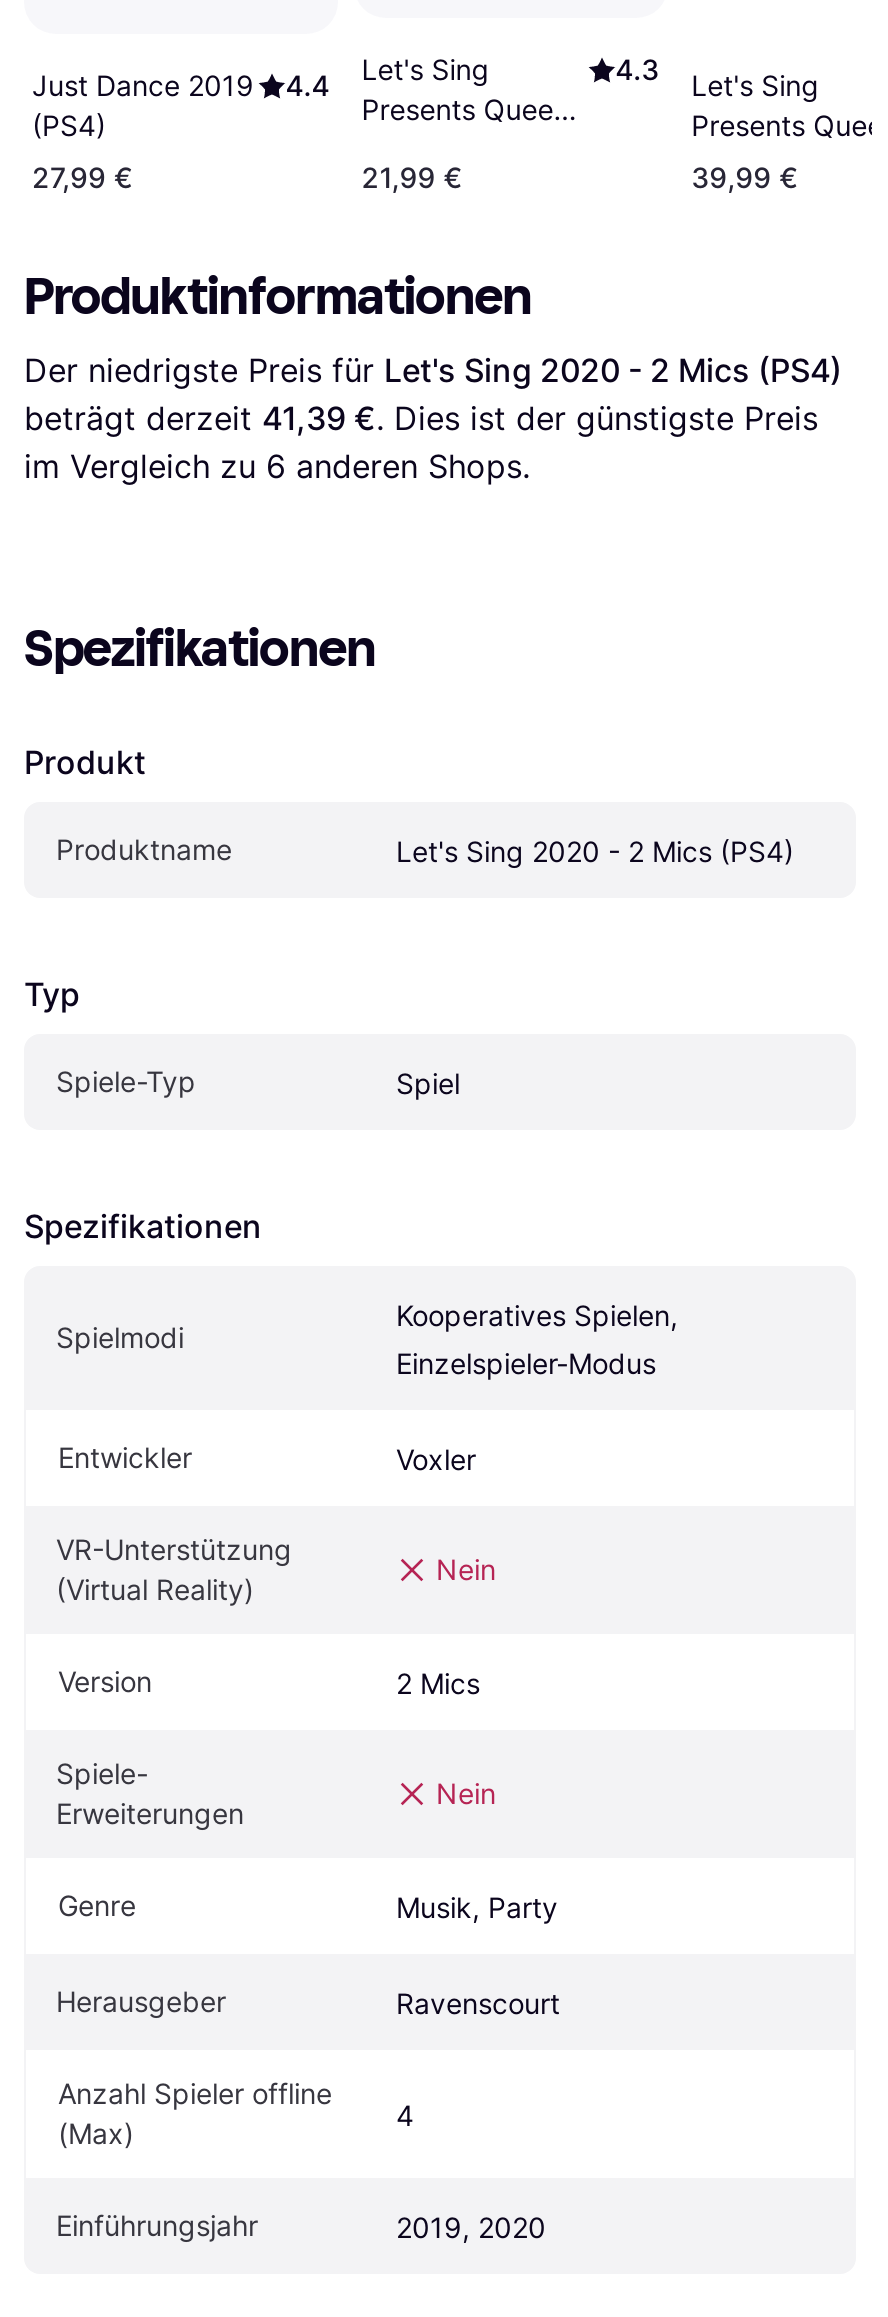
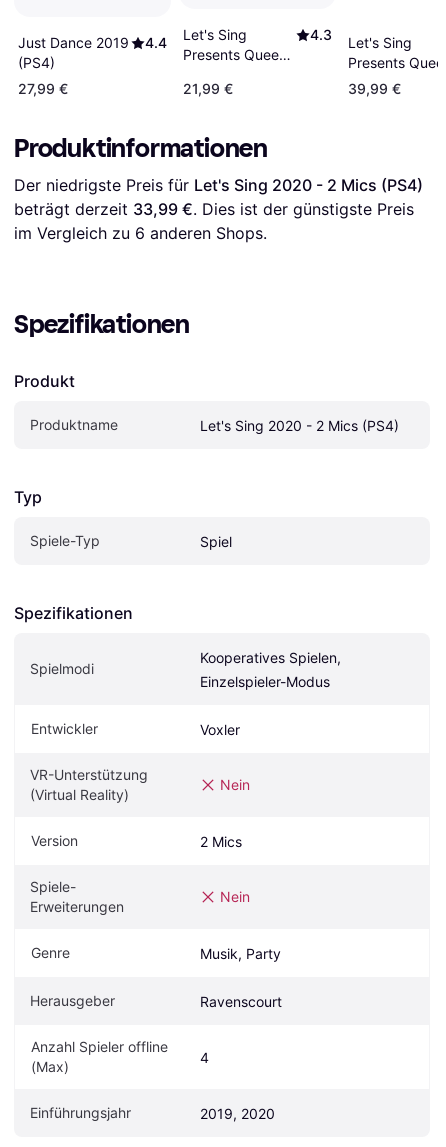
- beträgt derzeit 41,39 €. Dies ist der günstigste Preis
+ beträgt derzeit 33,99 €. Dies ist der günstigste Preis
